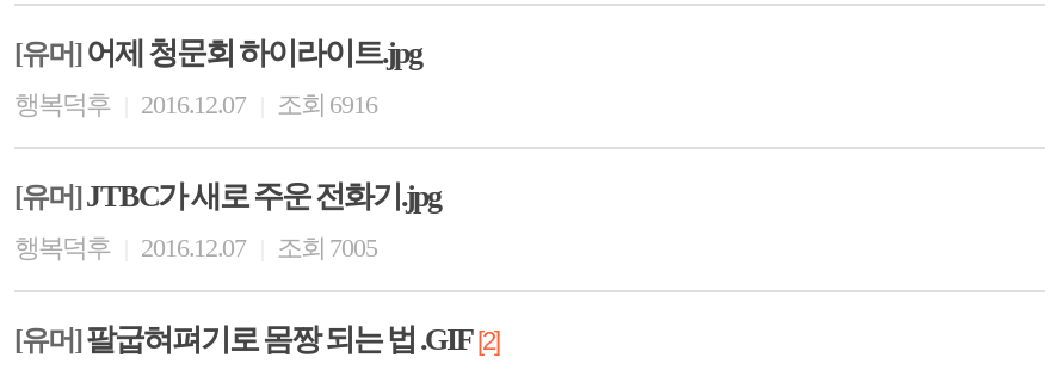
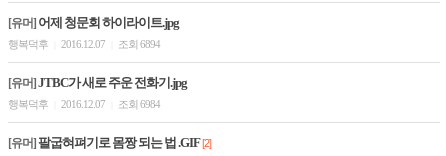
- 행복덕후 2016.12.07 조회 6916
+ 행복덕후 2016.12.07 조회 6894

- 행복덕후 2016.12.07 조회 7005
+ 행복덕후 2016.12.07 조회 6984
